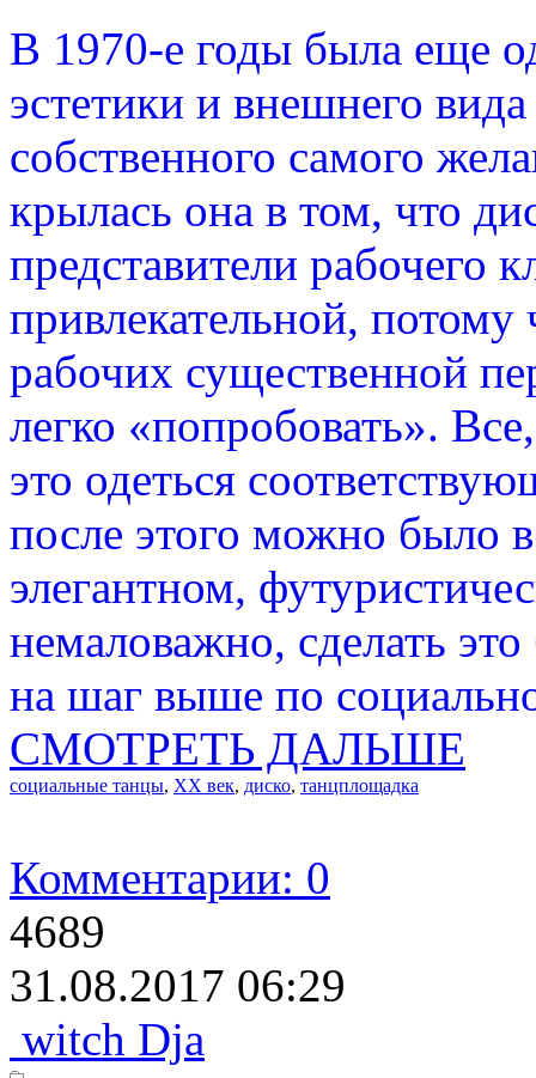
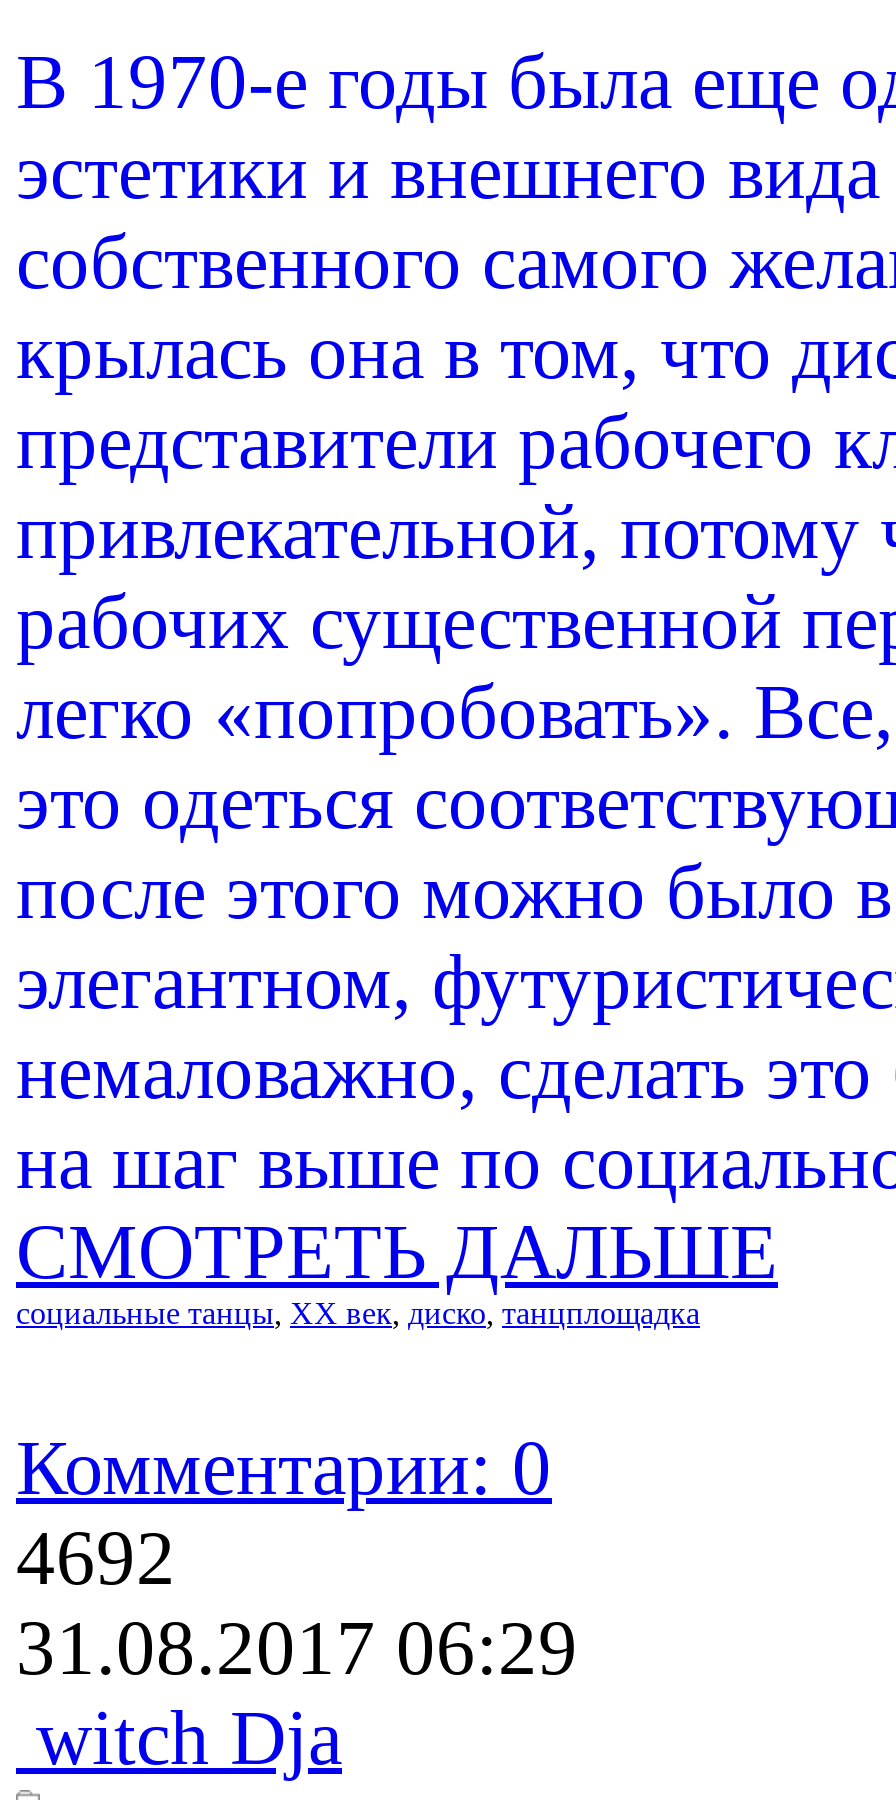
- 4689
+ 4692
